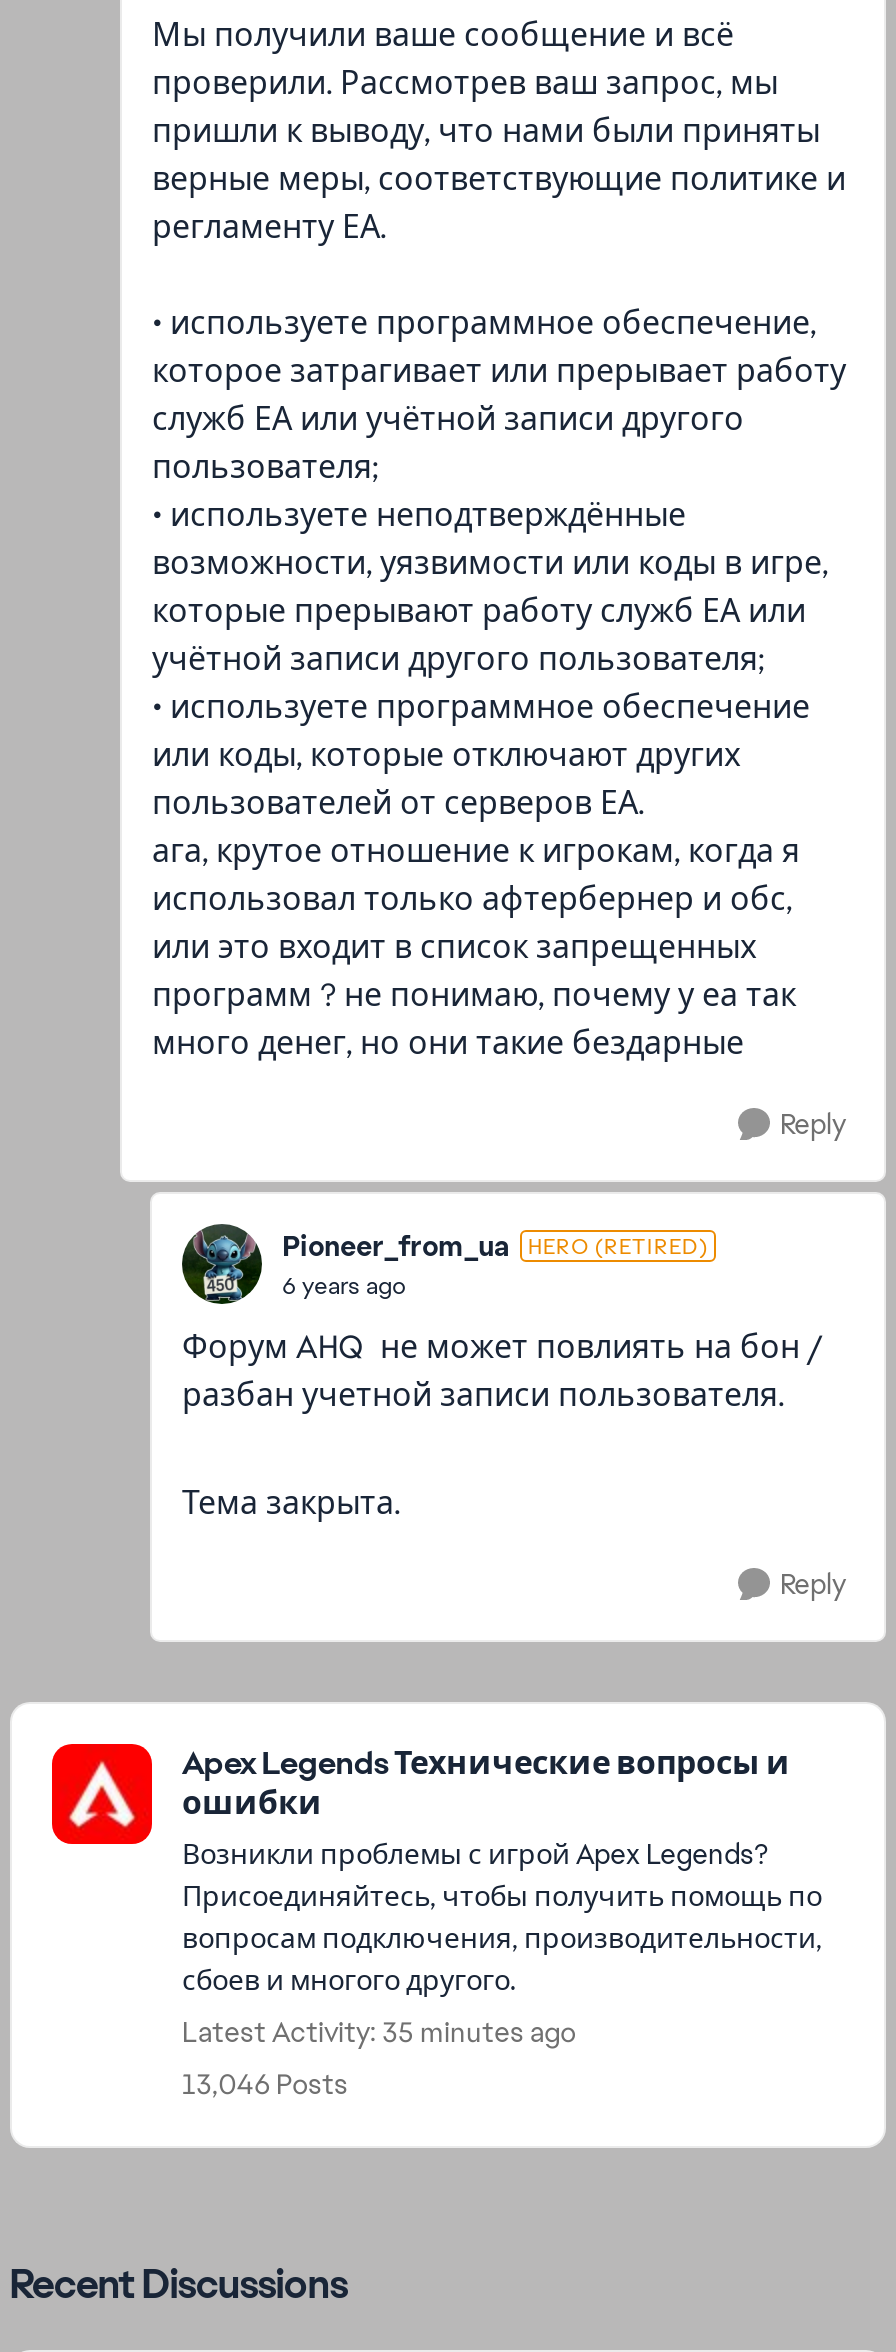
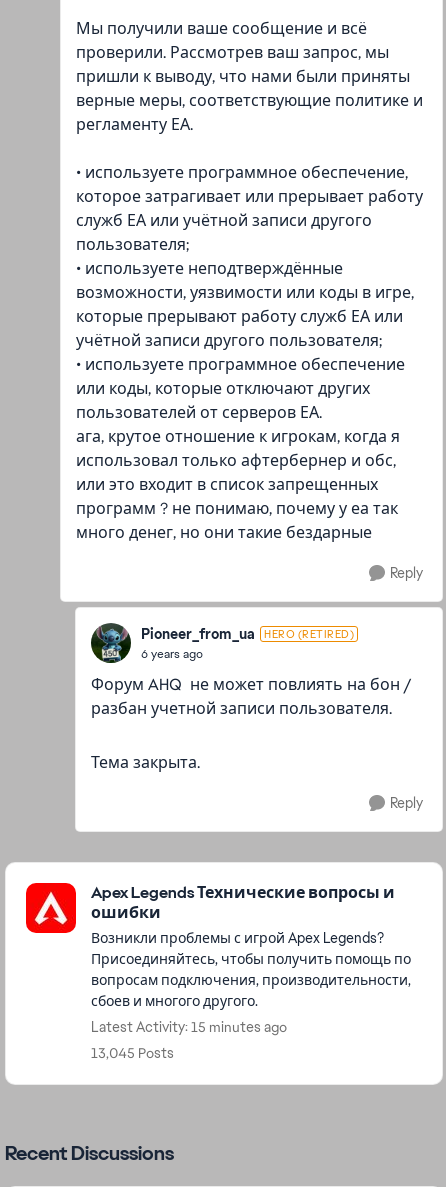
- Latest Activity: 35 minutes ago
+ Latest Activity: 15 minutes ago

- 13,046 Posts
+ 13,045 Posts
